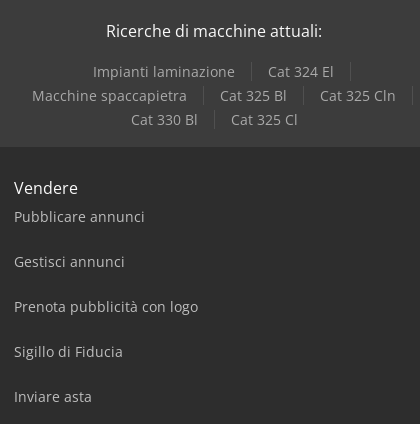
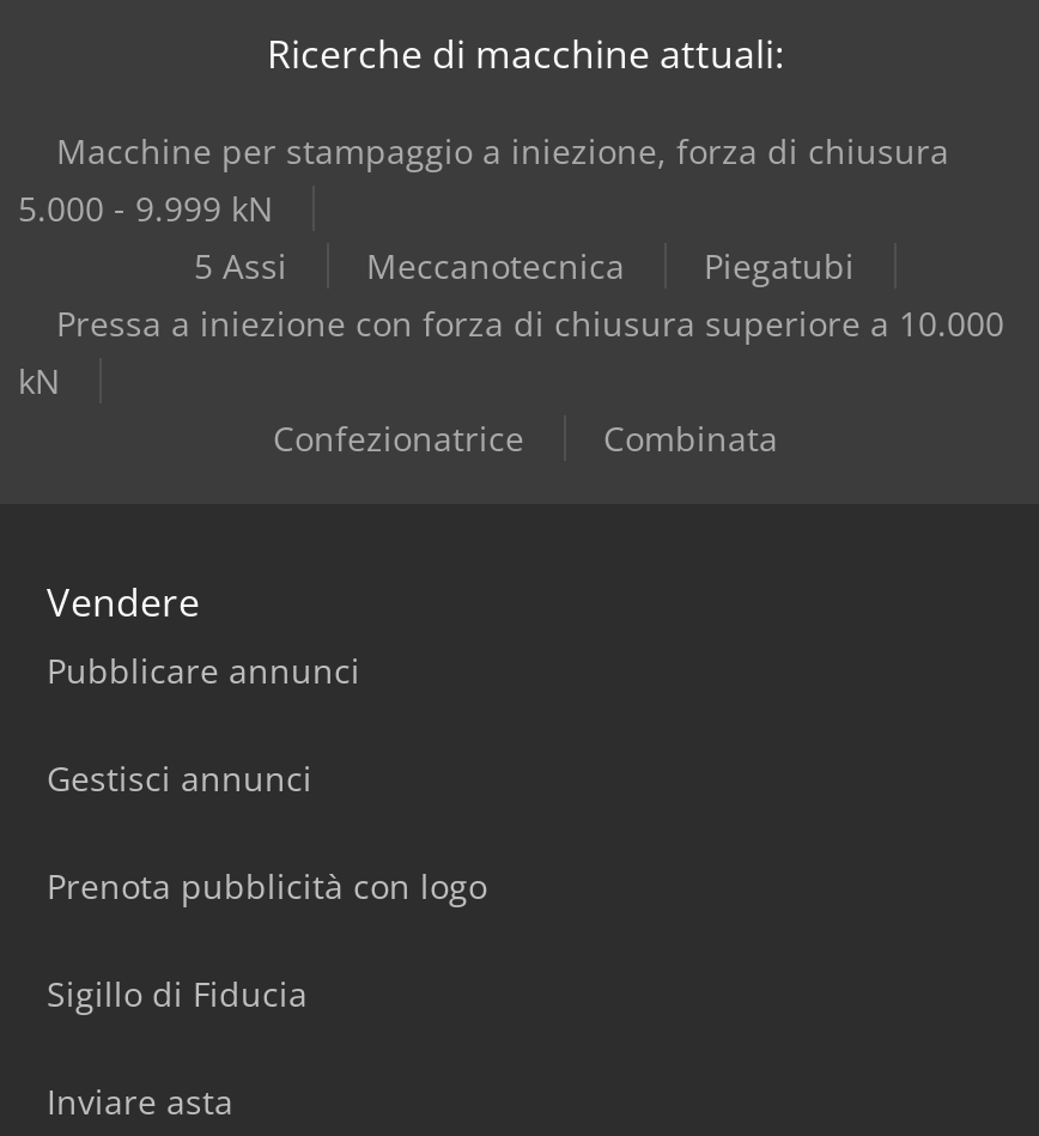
- Impianti laminazione
- Cat 324 El
- Macchine spaccapietra
- Cat 325 Bl
- Cat 325 Cln
- Cat 330 Bl
- Cat 325 Cl
+ Macchine per stampaggio a iniezione, forza di chiusura
+ 5.000 - 9.999 kN
+ 5 Assi
+ Meccanotecnica
+ Piegatubi
+ Pressa a iniezione con forza di chiusura superiore a 10.000
+ kN
+ Confezionatrice
+ Combinata
